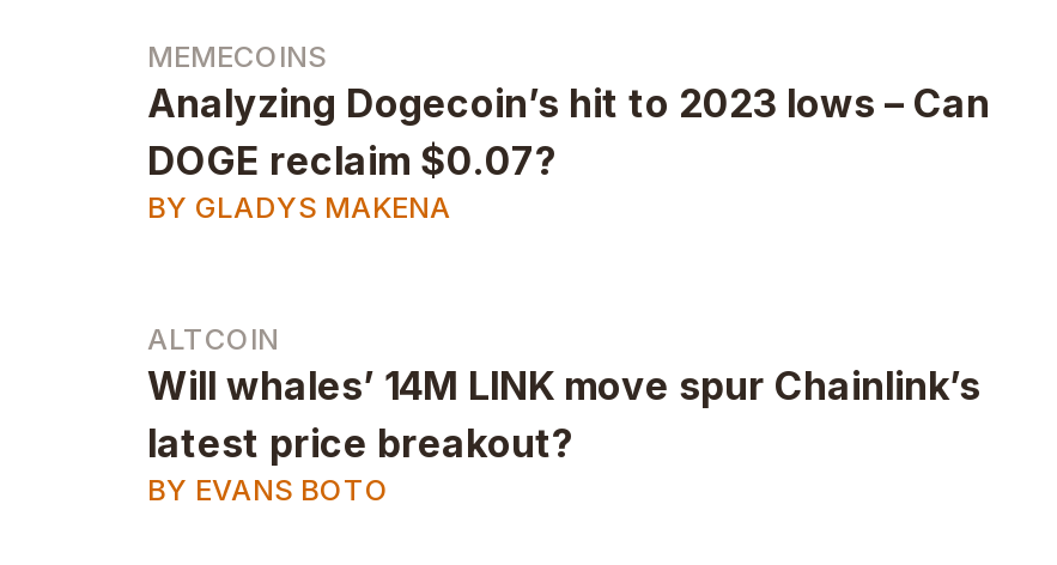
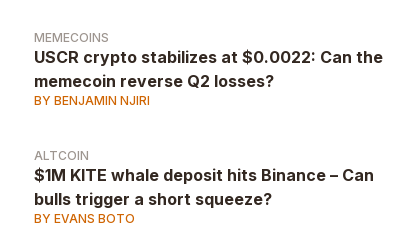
- Analyzing Dogecoin’s hit to 2023 lows – Can
- DOGE reclaim $0.07?
- BY GLADYS MAKENA
+ USCR crypto stabilizes at $0.0022: Can the
+ memecoin reverse Q2 losses?
+ BY BENJAMIN NJIRI

- Will whales’ 14M LINK move spur Chainlink’s
- latest price breakout?
+ $1M KITE whale deposit hits Binance – Can
+ bulls trigger a short squeeze?
